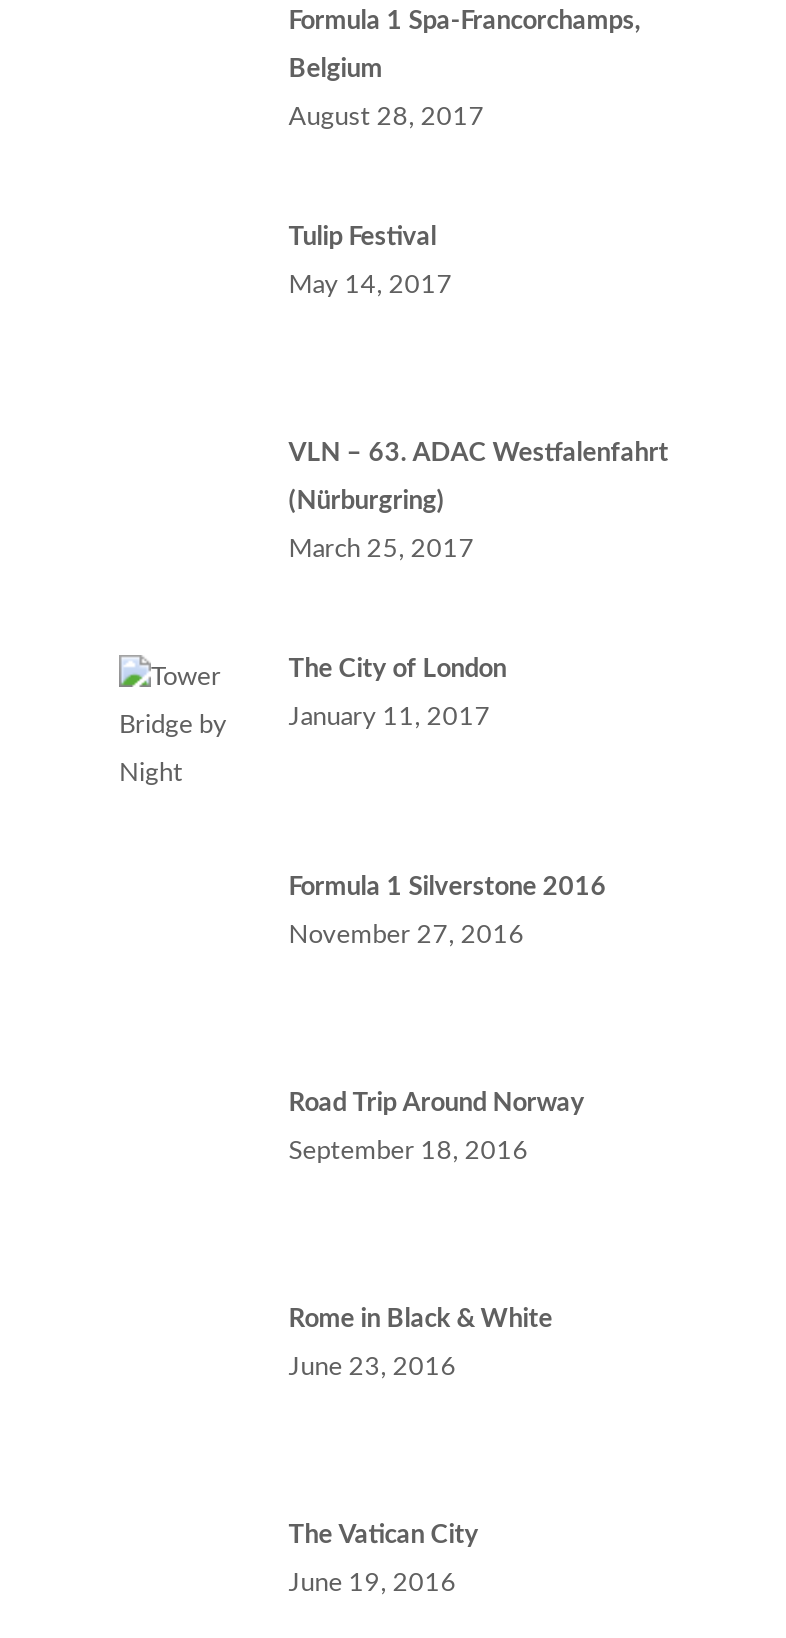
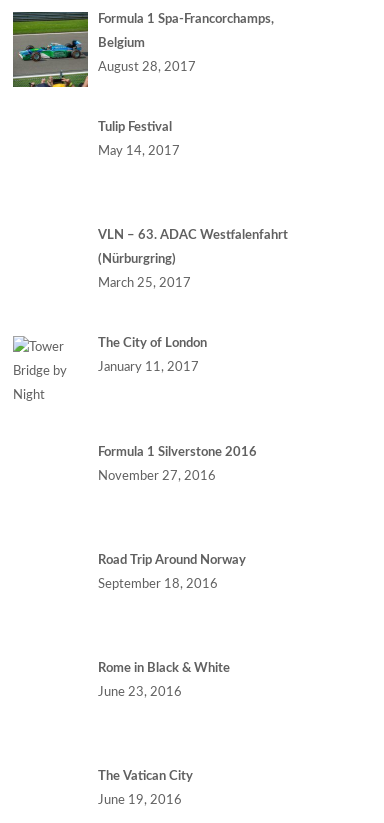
+ [image]
